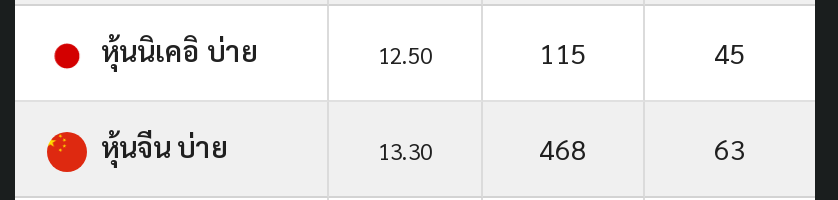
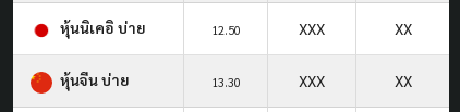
- 115
- 45
+ XXX
+ XX

- 468
- 63
+ XXX
+ XX
